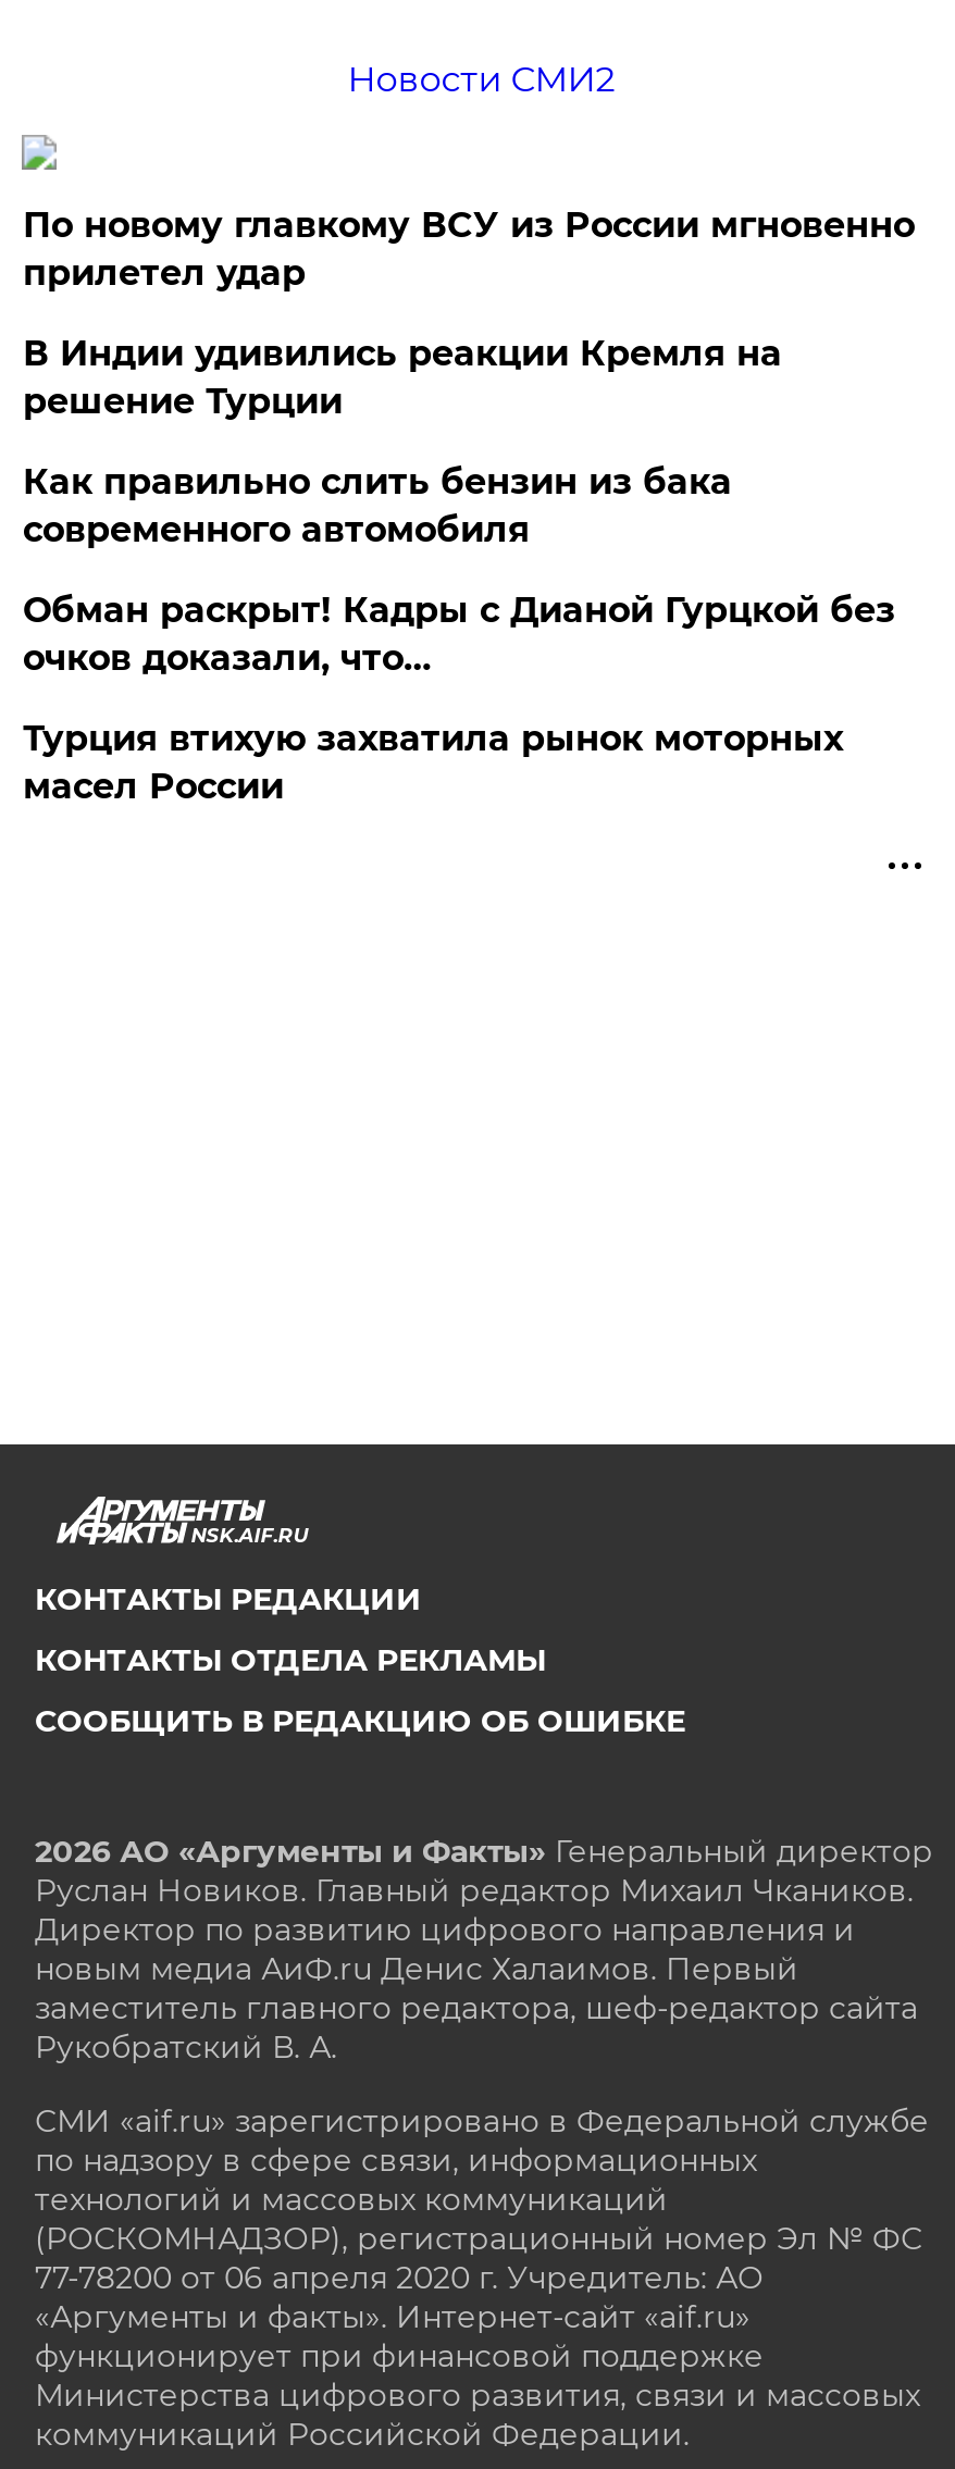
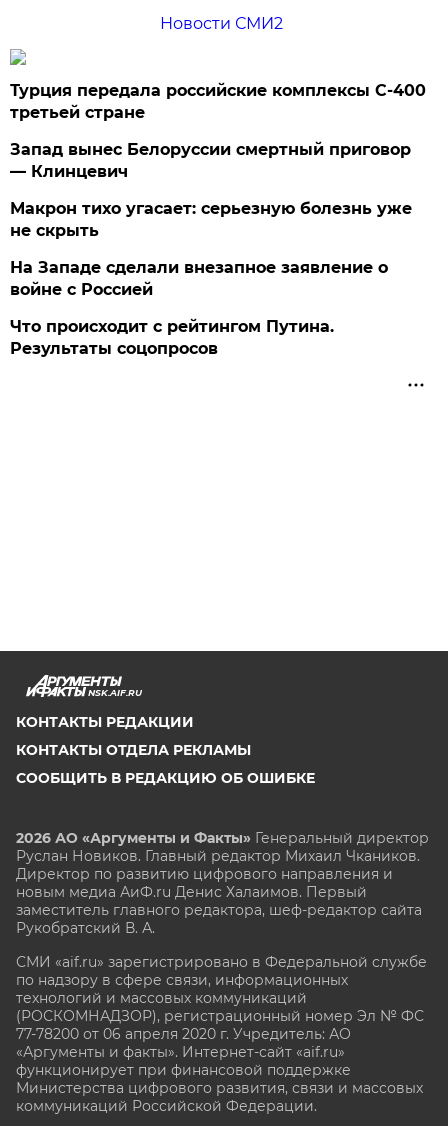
- По новому главкому ВСУ из России мгновенно
- прилетел удар
+ Турция передала российские комплексы С-400
+ третьей стране

- В Индии удивились реакции Кремля на
- решение Турции
+ Запад вынес Белоруссии смертный приговор
+ — Клинцевич

- Как правильно слить бензин из бака
- современного автомобиля
+ Макрон тихо угасает: серьезную болезнь уже
+ не скрыть

- Обман раскрыт! Кадры с Дианой Гурцкой без
- очков доказали, что…
+ На Западе сделали внезапное заявление о
+ войне с Россией

- Турция втихую захватила рынок моторных
- масел России
+ Что происходит с рейтингом Путина.
+ Результаты соцопросов
